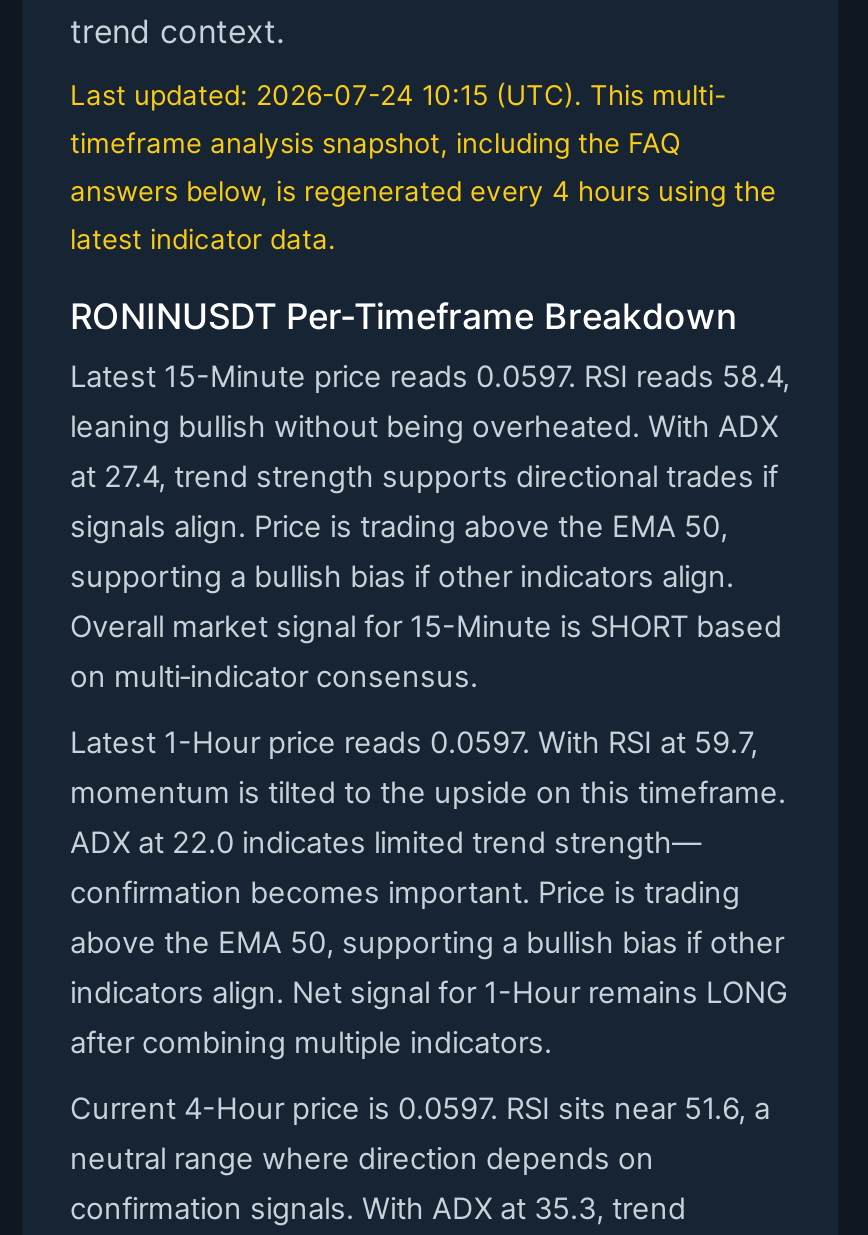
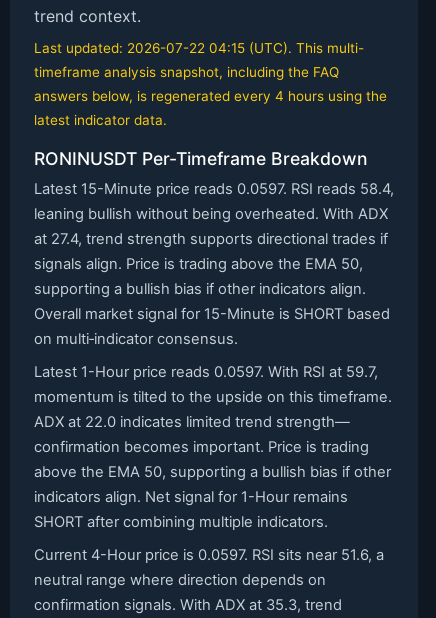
- Last updated: 2026-07-24 10:15 (UTC). This multi-
+ Last updated: 2026-07-22 04:15 (UTC). This multi-

- indicators align. Net signal for 1-Hour remains LONG
- after combining multiple indicators.
+ indicators align. Net signal for 1-Hour remains
+ SHORT after combining multiple indicators.
